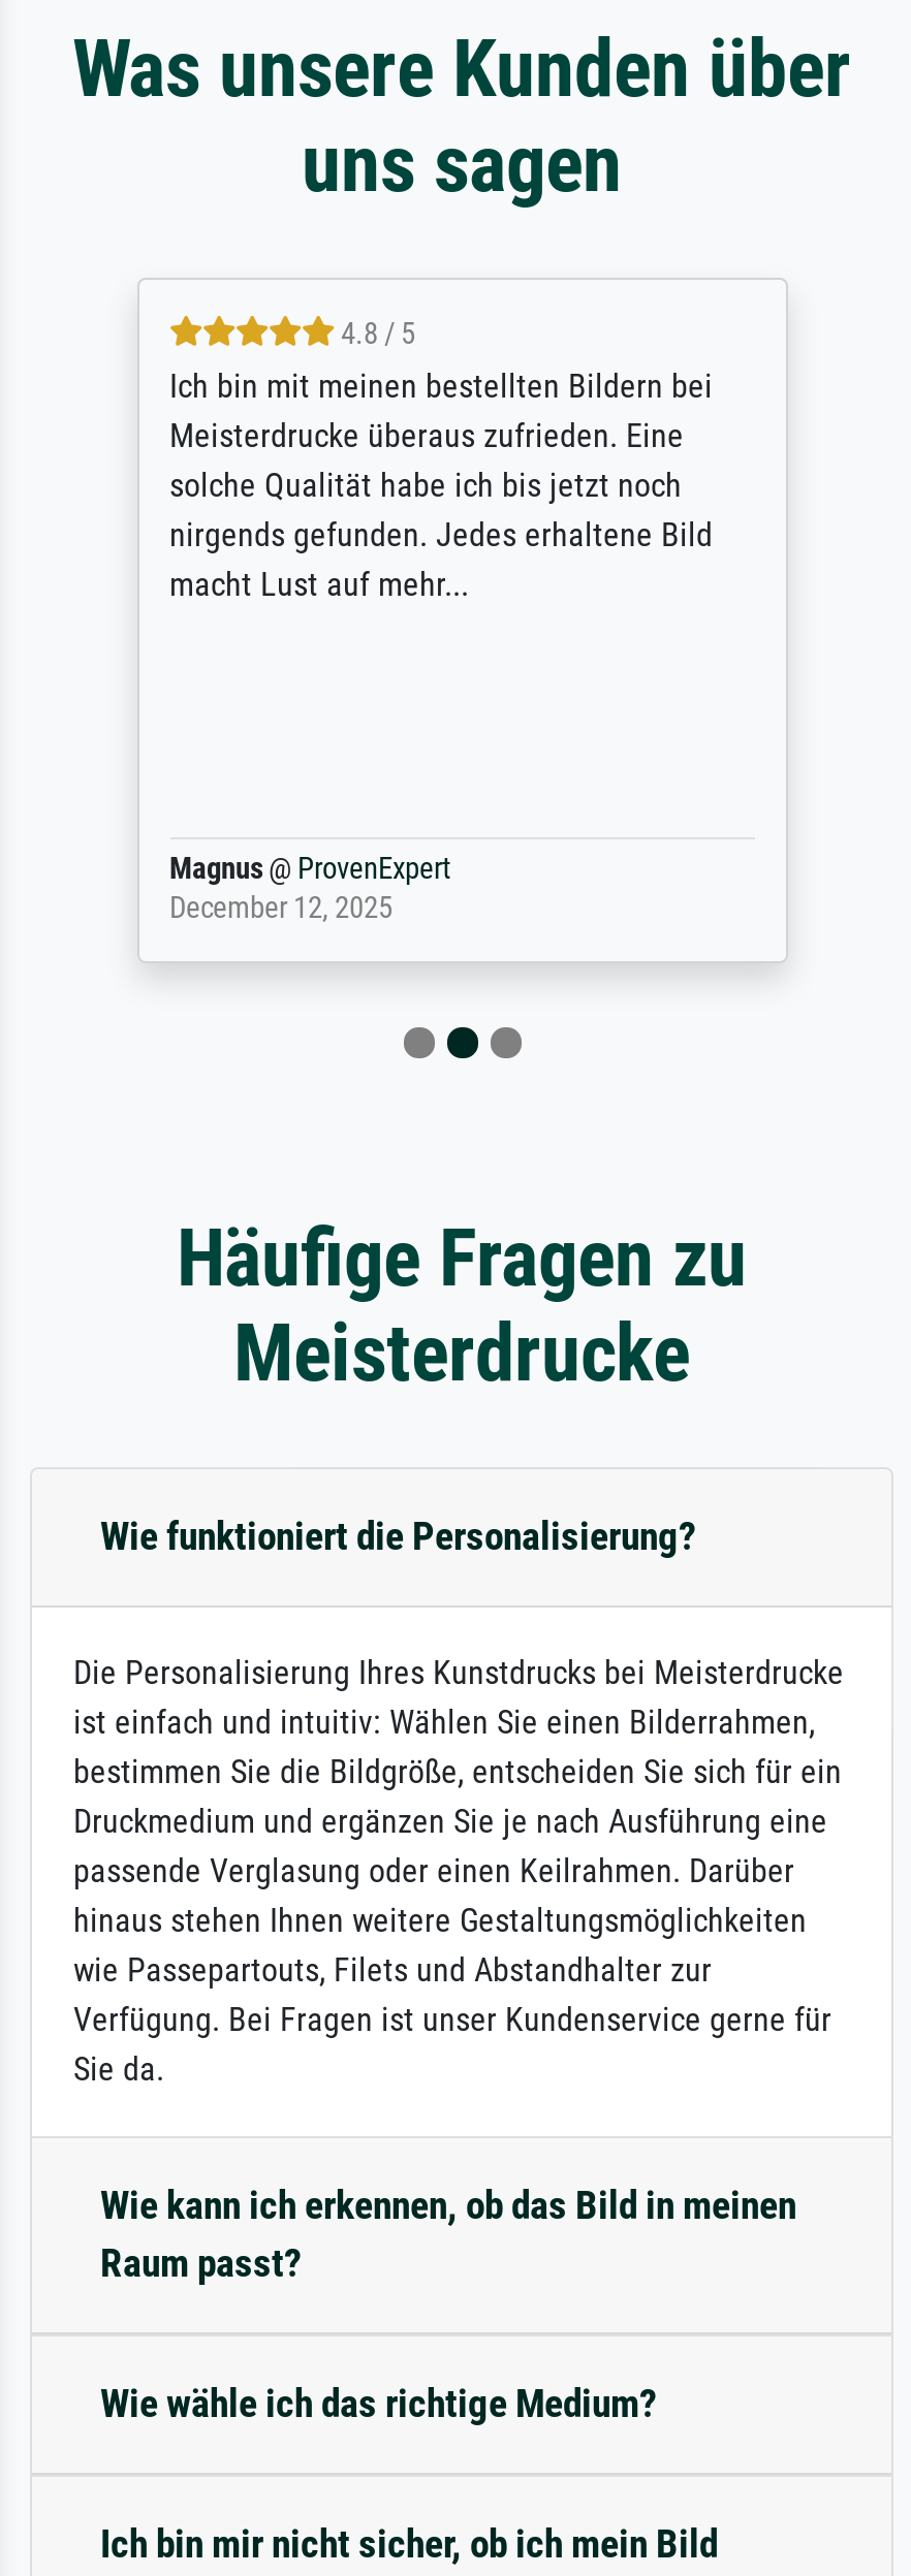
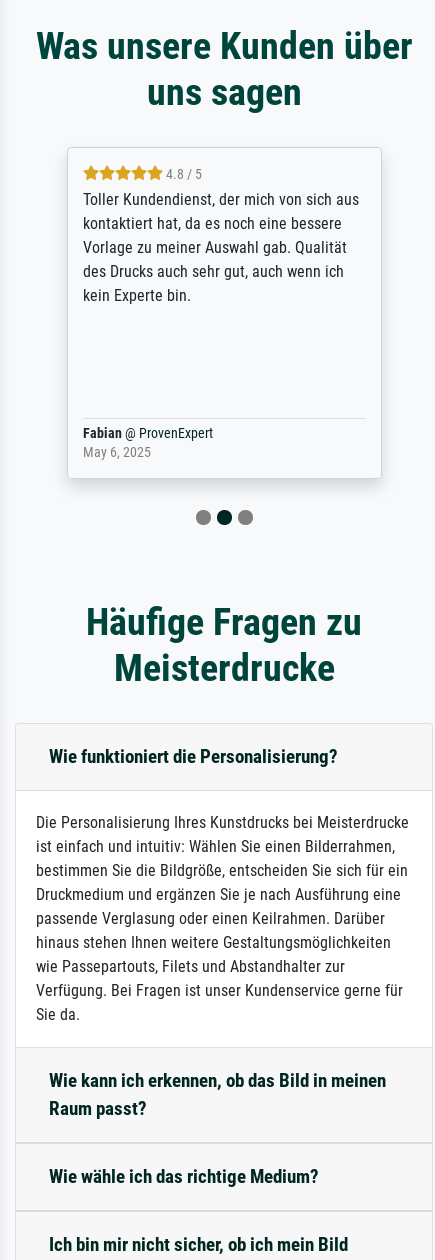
- Ich bin mit meinen bestellten Bildern bei
- Meisterdrucke überaus zufrieden. Eine
- solche Qualität habe ich bis jetzt noch
- nirgends gefunden. Jedes erhaltene Bild
- macht Lust auf mehr...
+ Toller Kundendienst, der mich von sich aus
+ kontaktiert hat, da es noch eine bessere
+ Vorlage zu meiner Auswahl gab. Qualität
+ des Drucks auch sehr gut, auch wenn ich
+ kein Experte bin.

- Magnus @ ProvenExpert
- December 12, 2025
+ Fabian @ ProvenExpert
+ May 6, 2025
